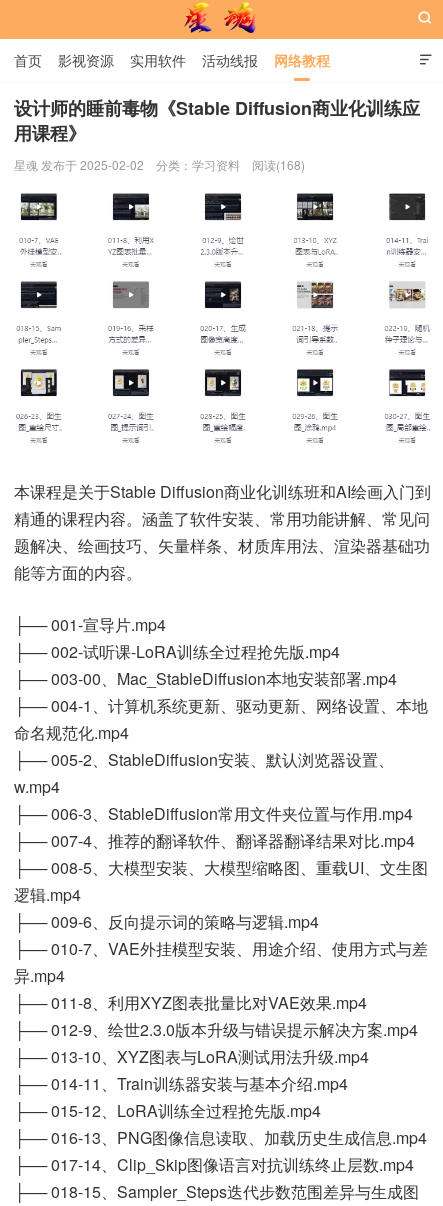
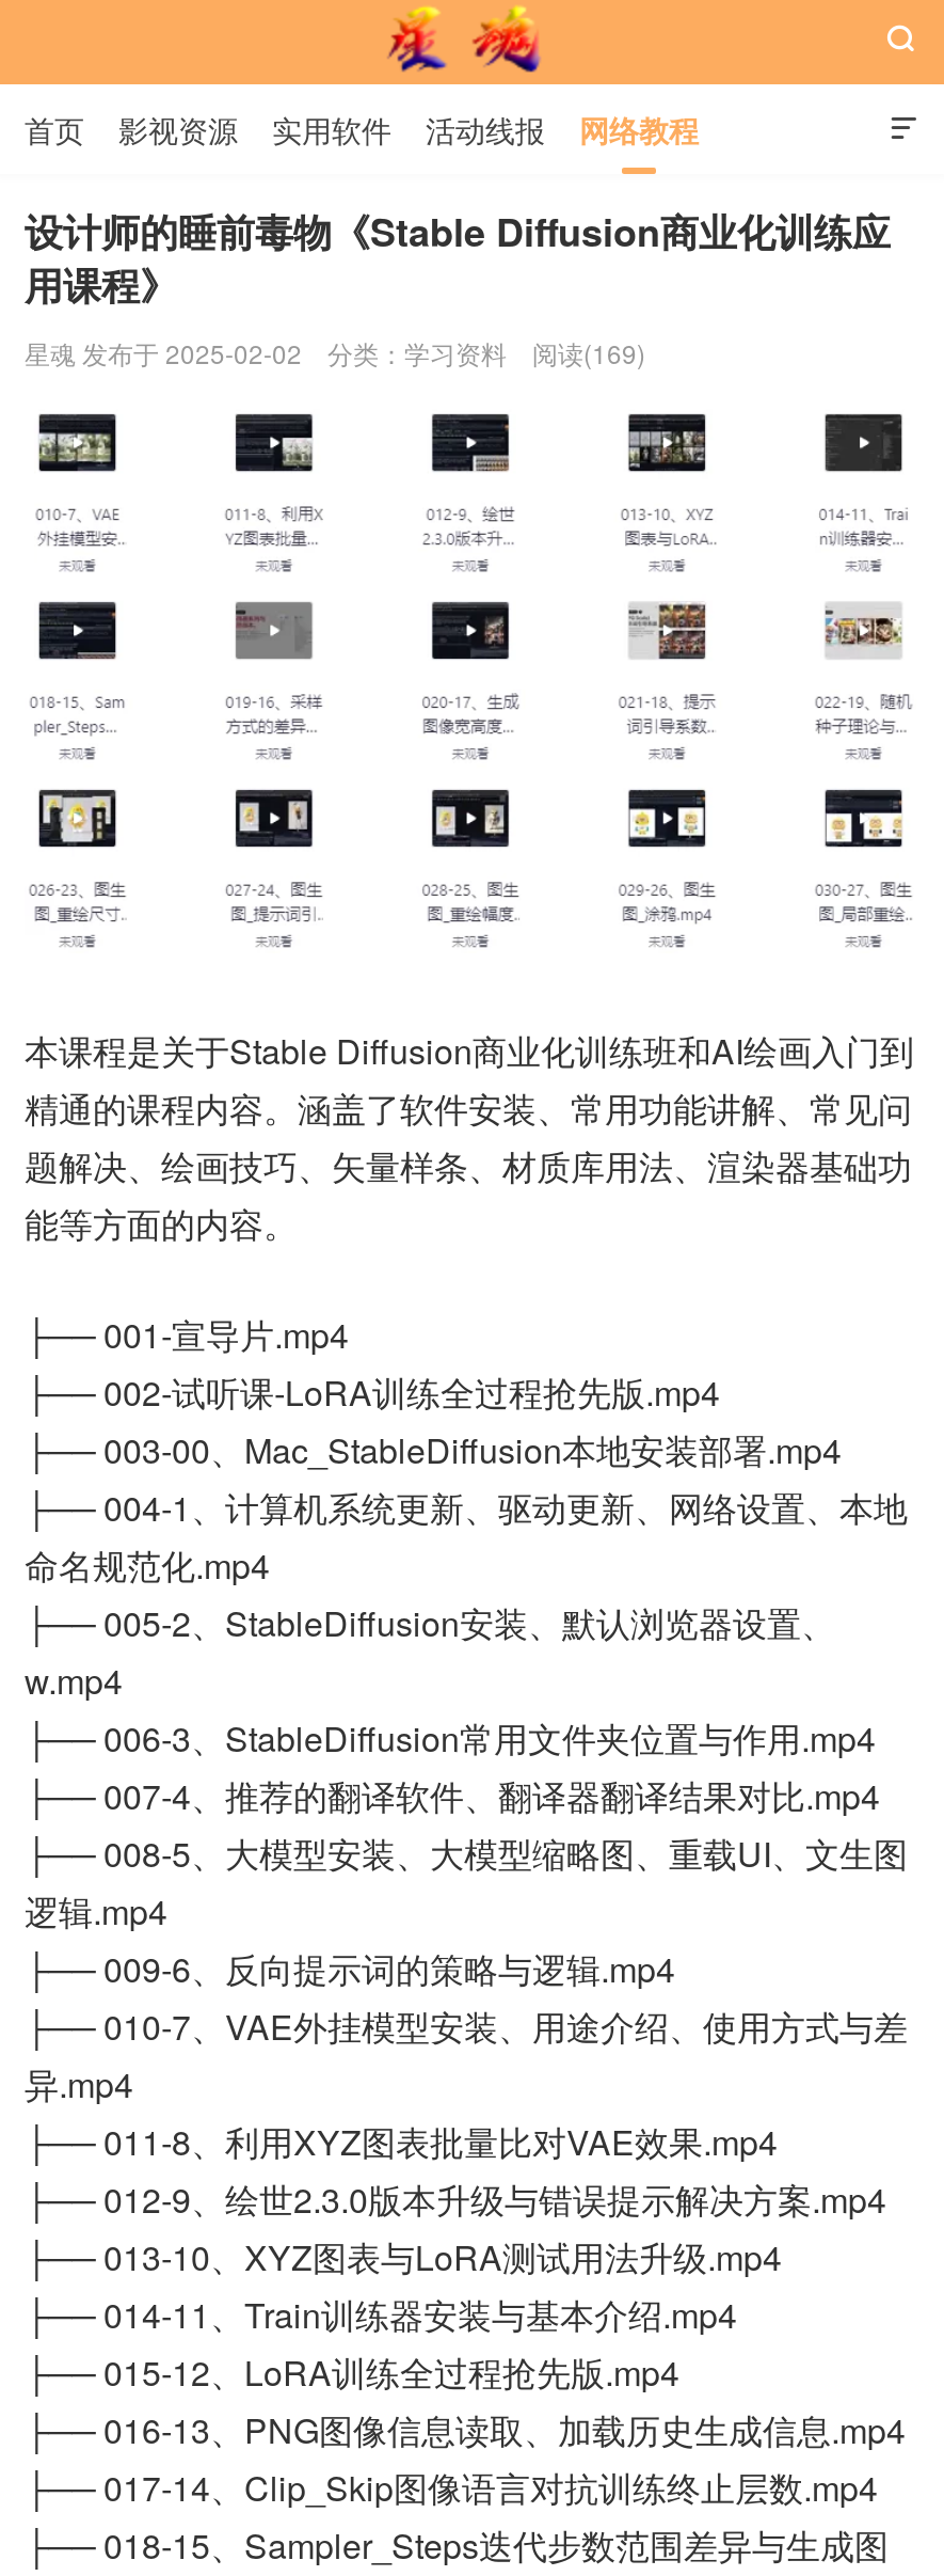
- 阅读(168)
+ 阅读(169)
